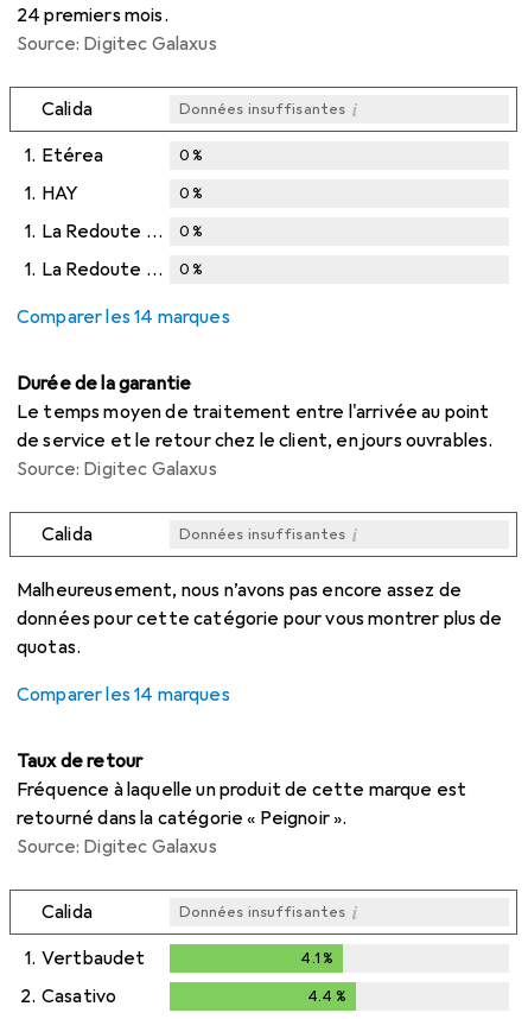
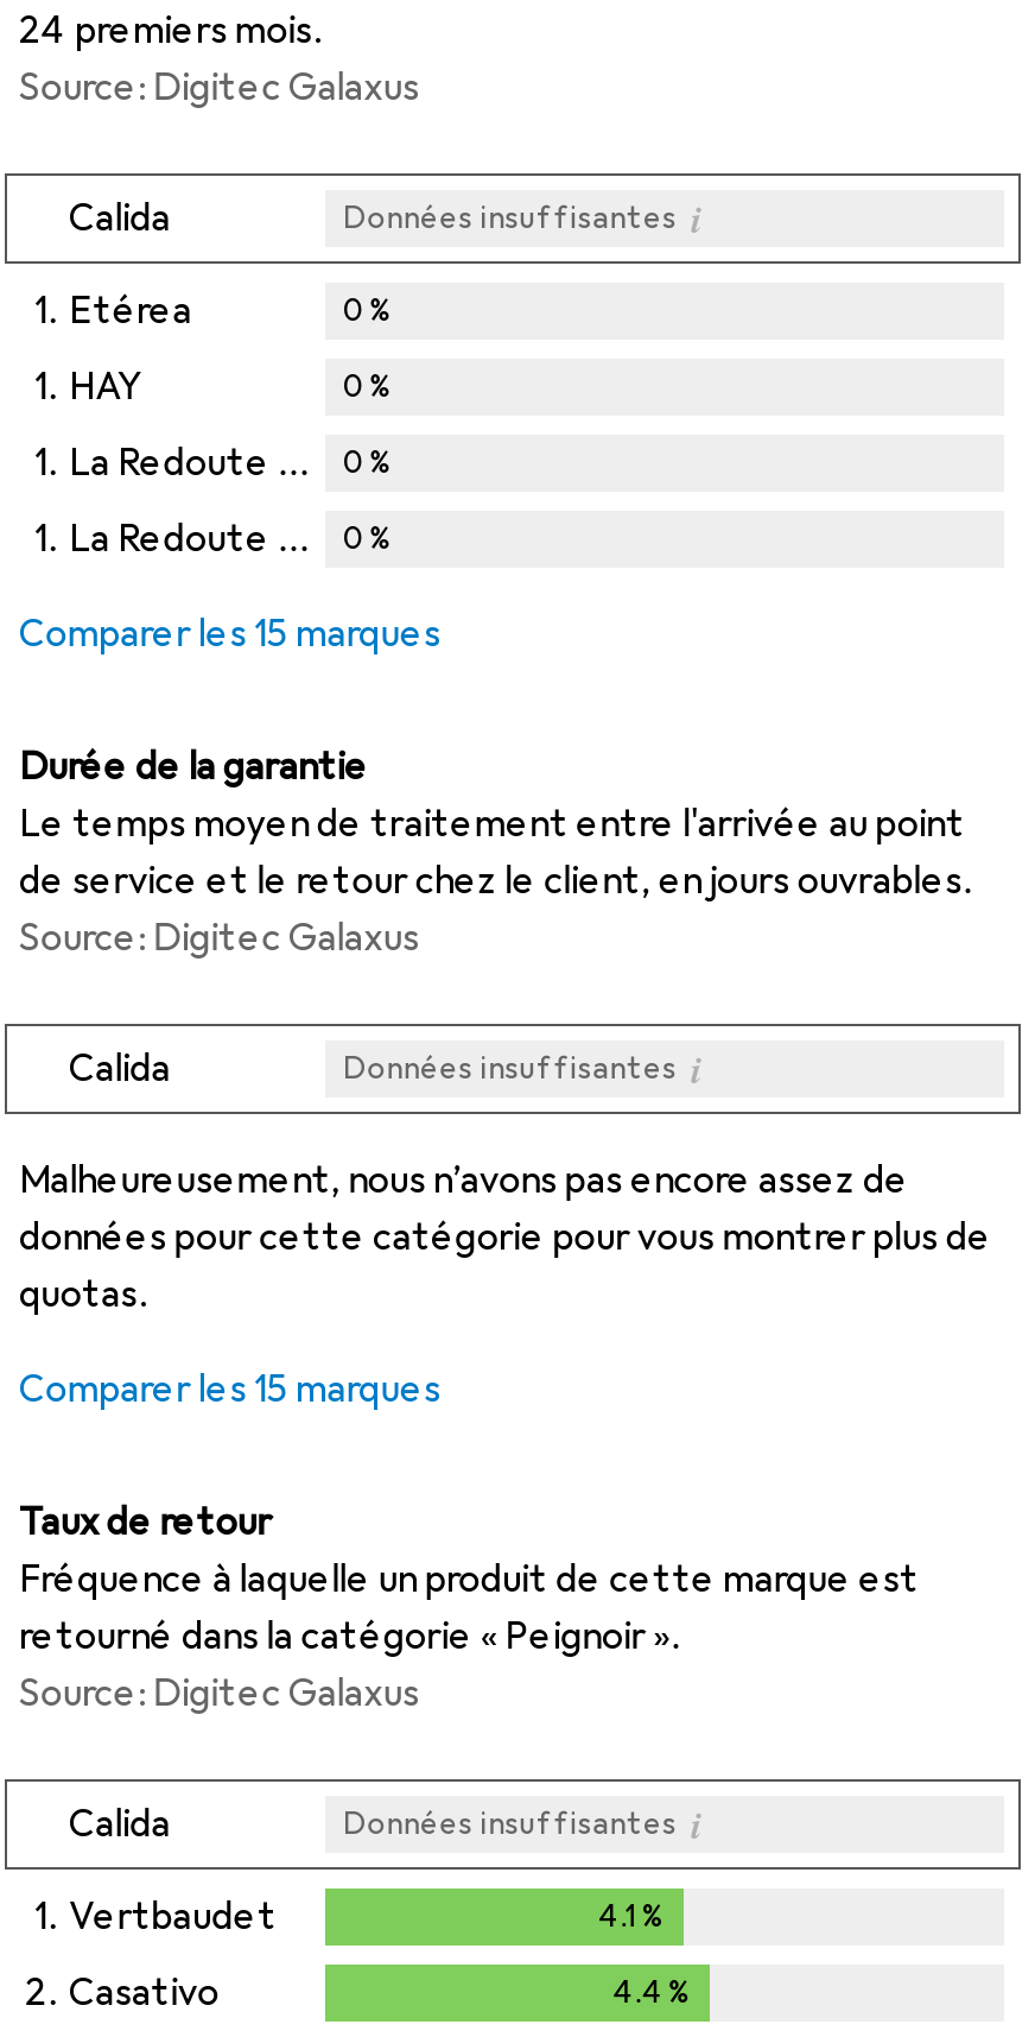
- Comparer les 14 marques
+ Comparer les 15 marques

- Comparer les 14 marques
+ Comparer les 15 marques
